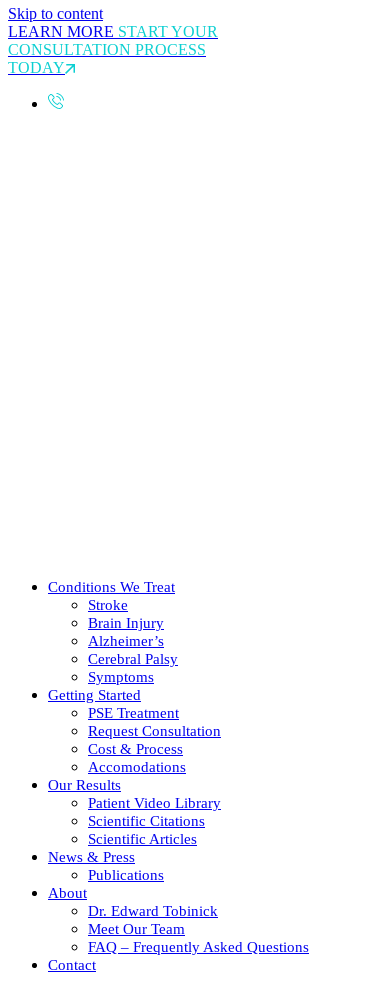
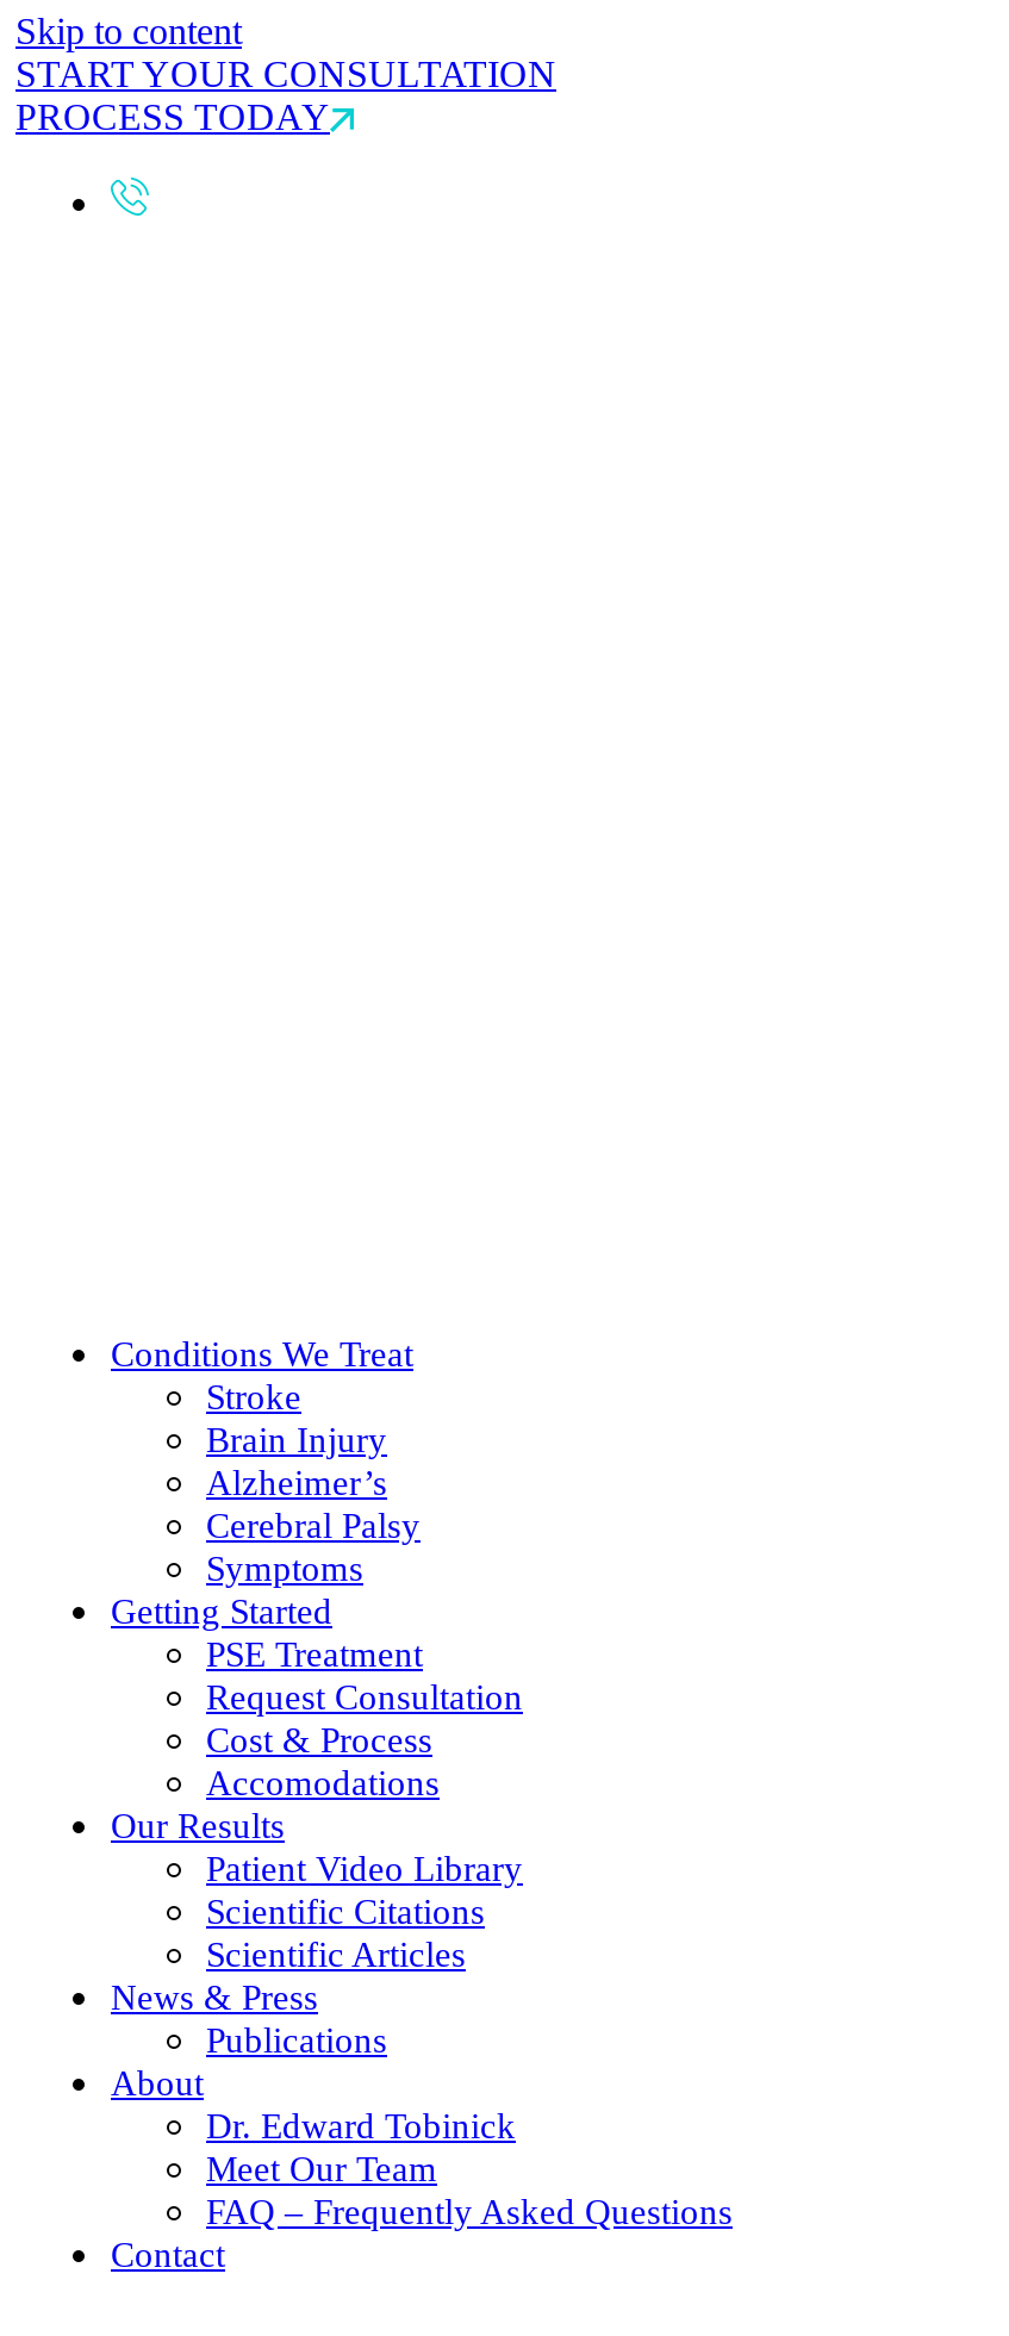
- LEARN MORE START YOUR
- CONSULTATION PROCESS
- TODAY
+ START YOUR CONSULTATION
+ PROCESS TODAY
